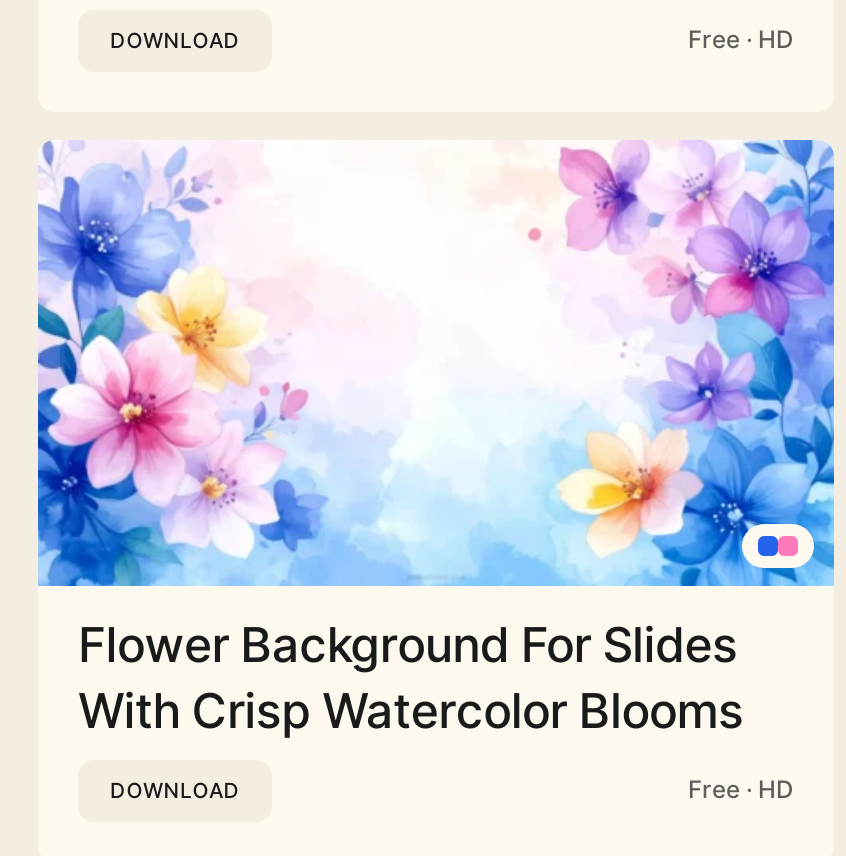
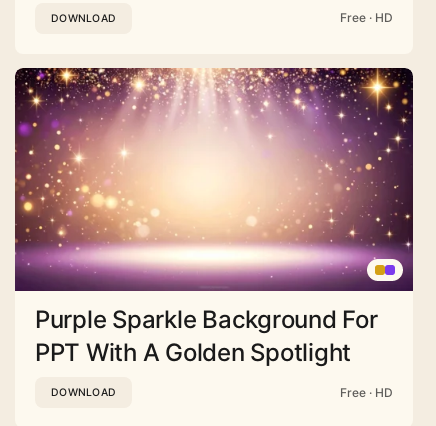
- [image]
- Flower Background For Slides
- With Crisp Watercolor Blooms
+ [image]
+ Purple Sparkle Background For
+ PPT With A Golden Spotlight
